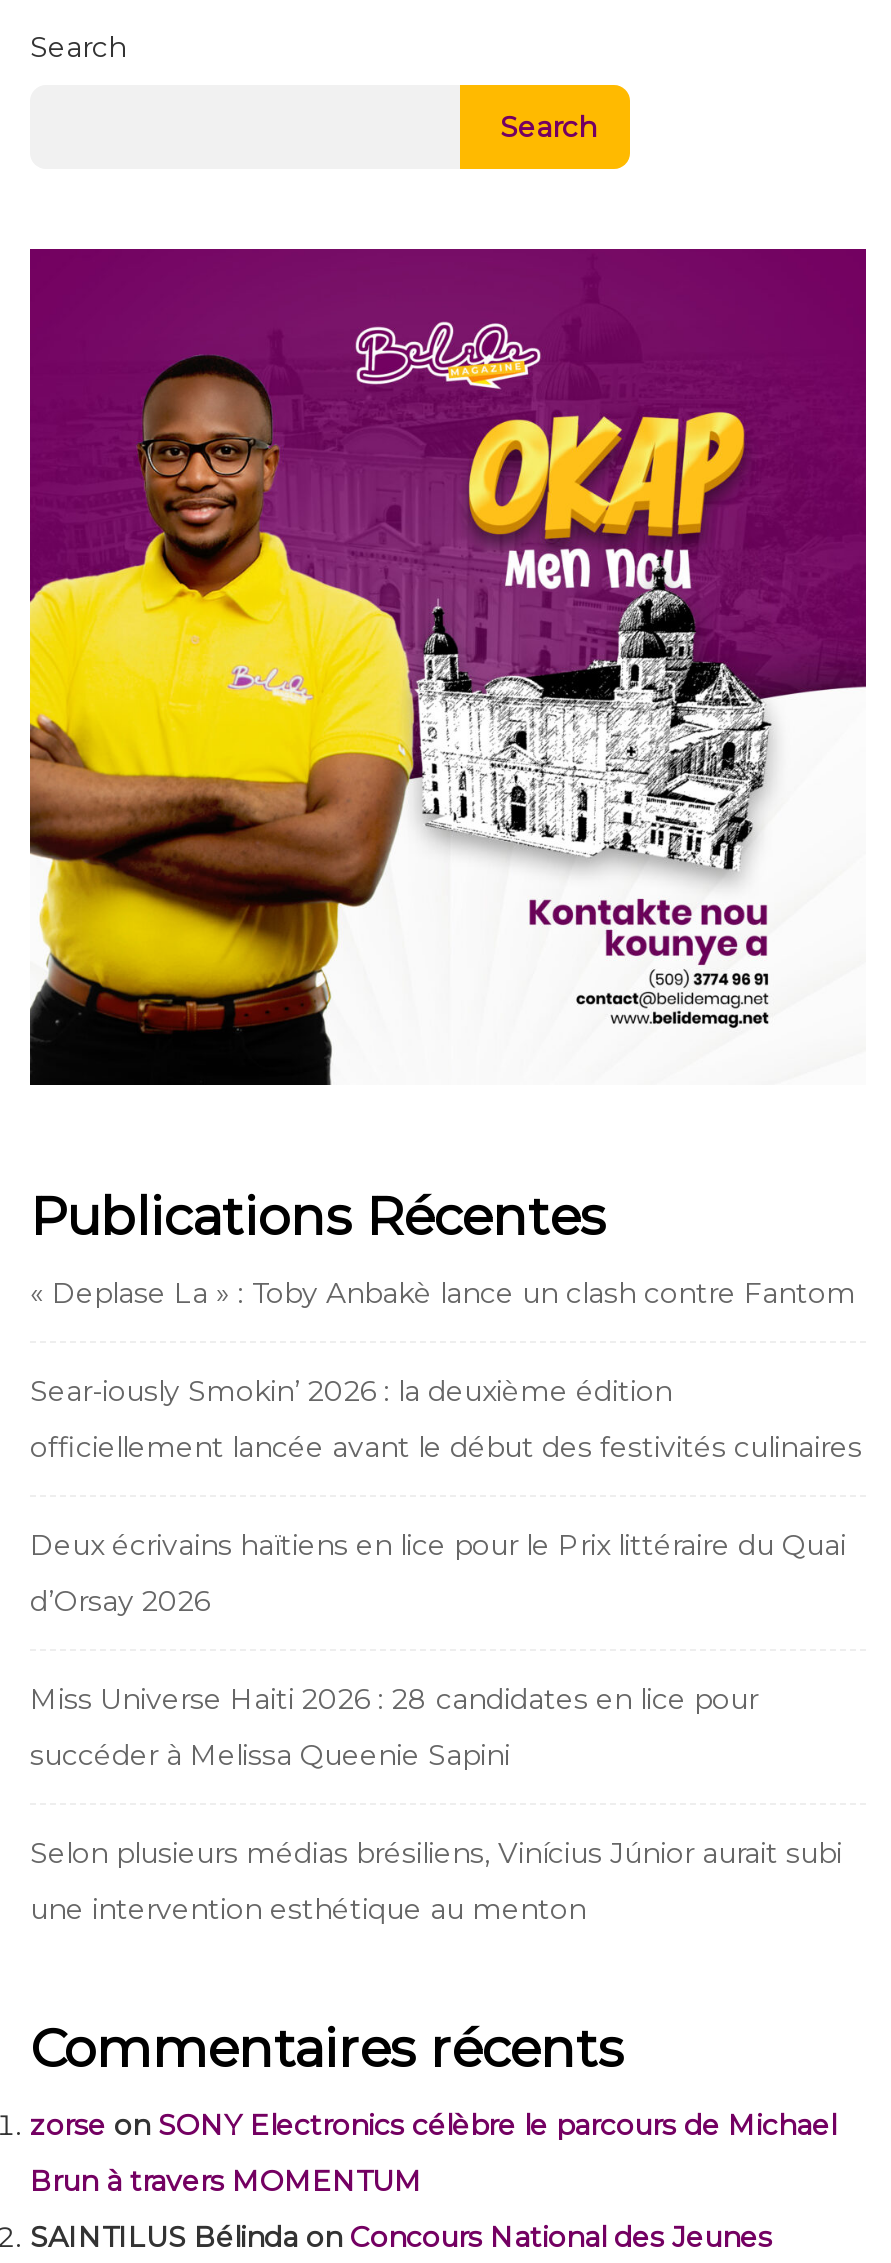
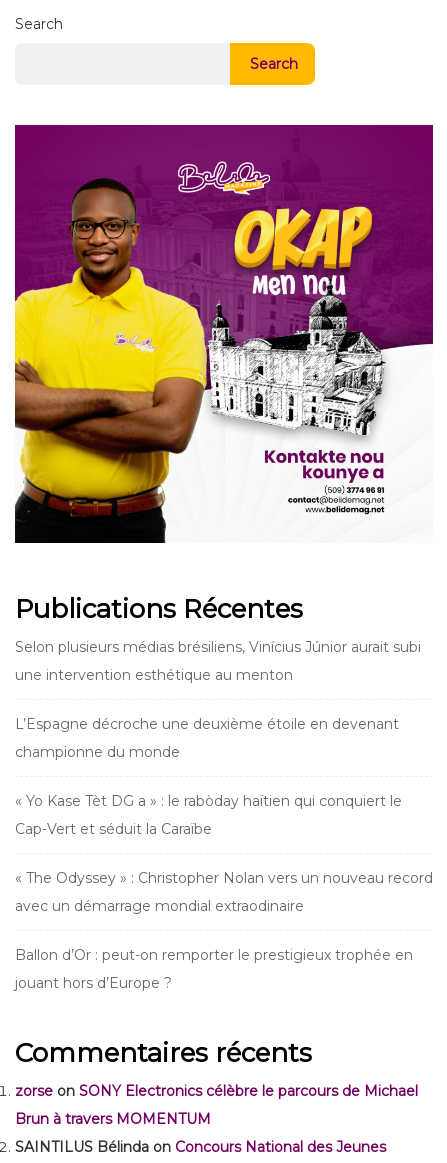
- « Deplase La » : Toby Anbakè lance un clash contre Fantom
- Sear-iously Smokin’ 2026 : la deuxième édition
- officiellement lancée avant le début des festivités culinaires
- Deux écrivains haïtiens en lice pour le Prix littéraire du Quai
- d’Orsay 2026
- Miss Universe Haiti 2026 : 28 candidates en lice pour
- succéder à Melissa Queenie Sapini

moved up: Selon plusieurs médias brésiliens, Vinícius Júnior aurait subi | une intervention esthétique au menton

+ L’Espagne décroche une deuxième étoile en devenant
+ championne du monde
+ « Yo Kase Tèt DG a » : le rabòday haïtien qui conquiert le
+ Cap-Vert et séduit la Caraïbe
+ « The Odyssey » : Christopher Nolan vers un nouveau record
+ avec un démarrage mondial extraodinaire
+ Ballon d’Or : peut-on remporter le prestigieux trophée en
+ jouant hors d’Europe ?
